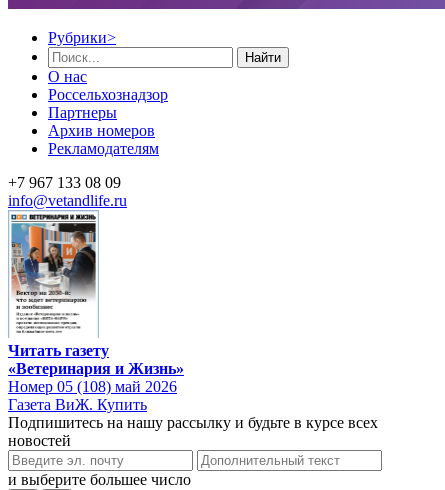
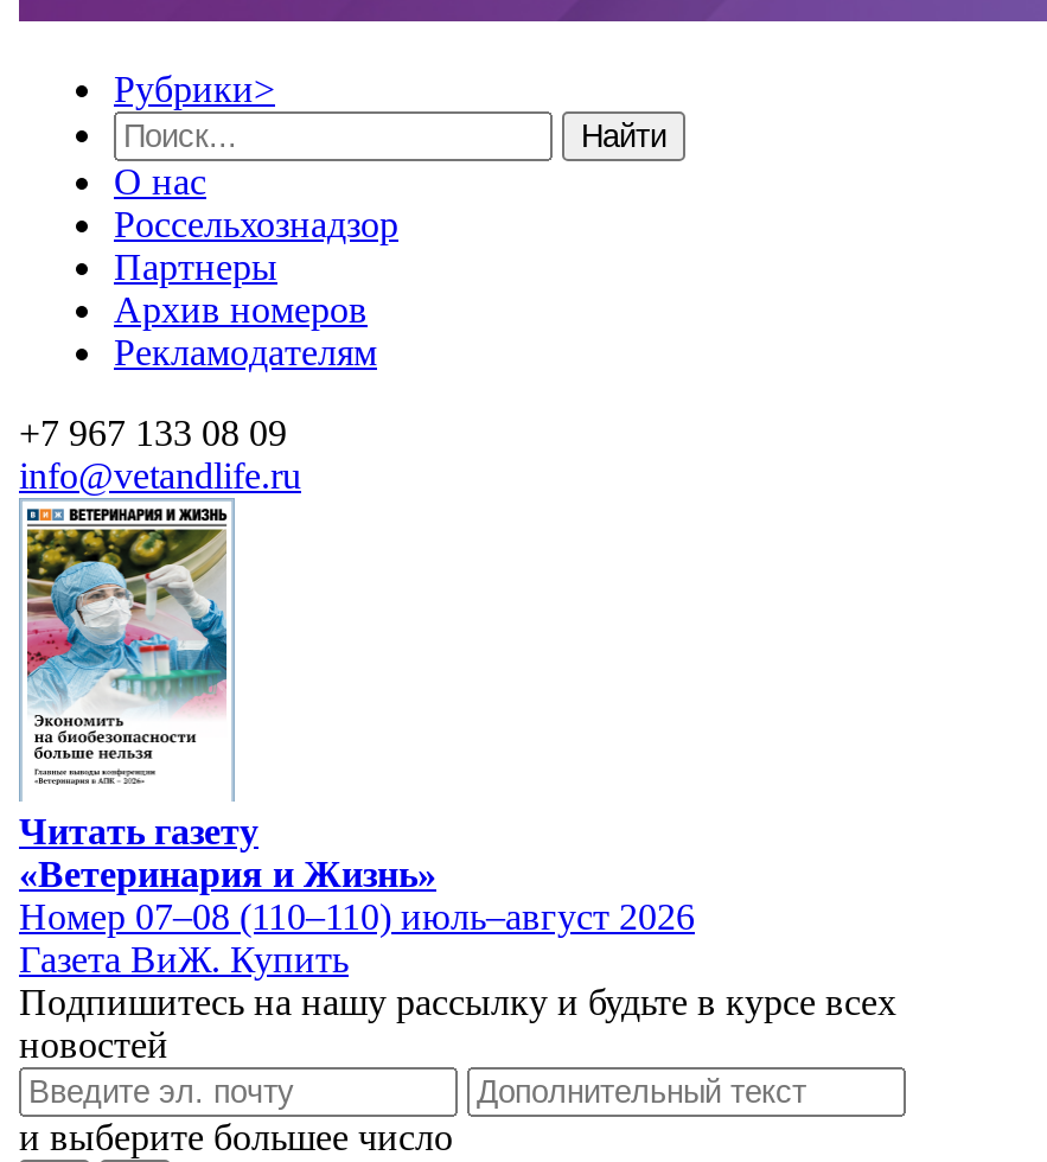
- [image]
+ [image]

- Номер 05 (108) май 2026
+ Номер 07–08 (110–110) июль–август 2026
